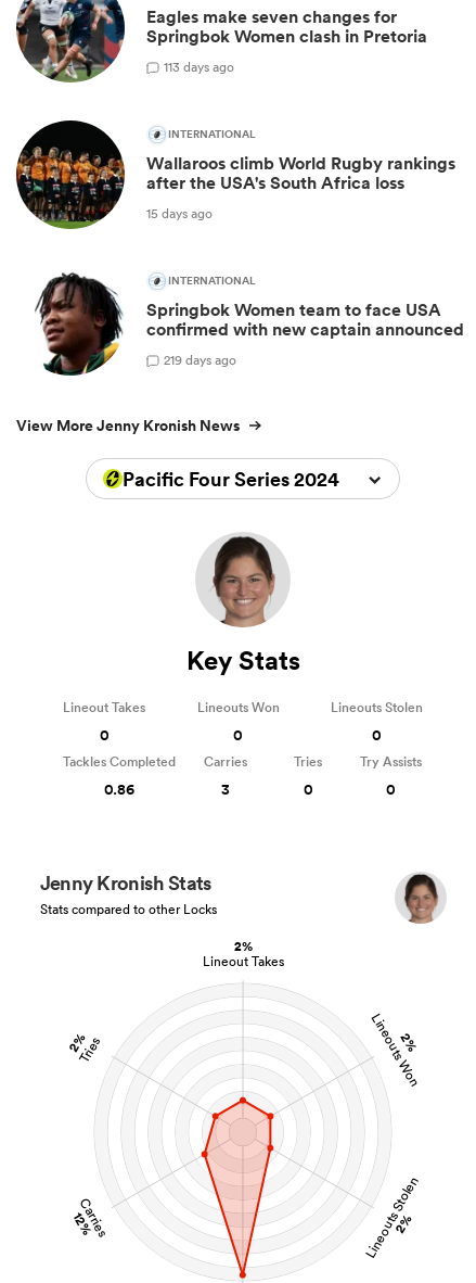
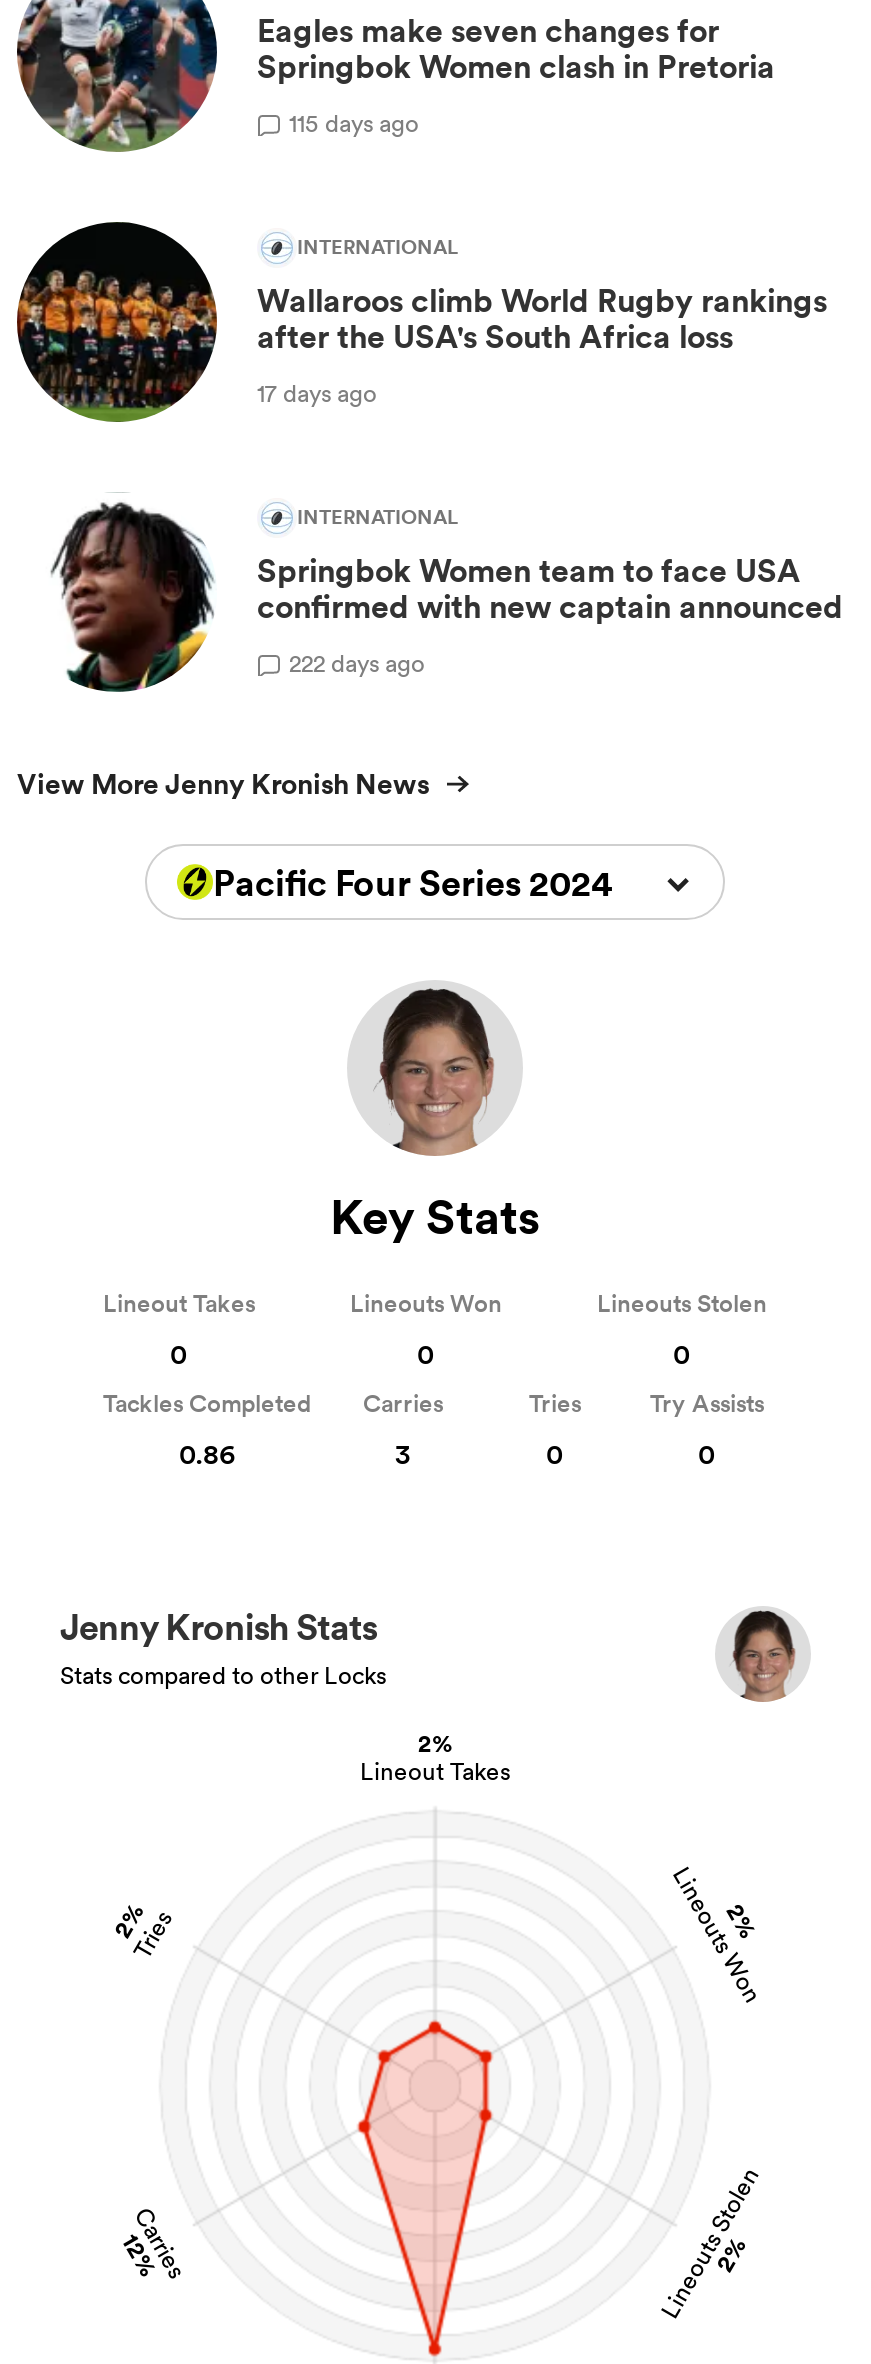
- 113 days ago
+ 115 days ago

- 15 days ago
+ 17 days ago

- 219 days ago
+ 222 days ago
